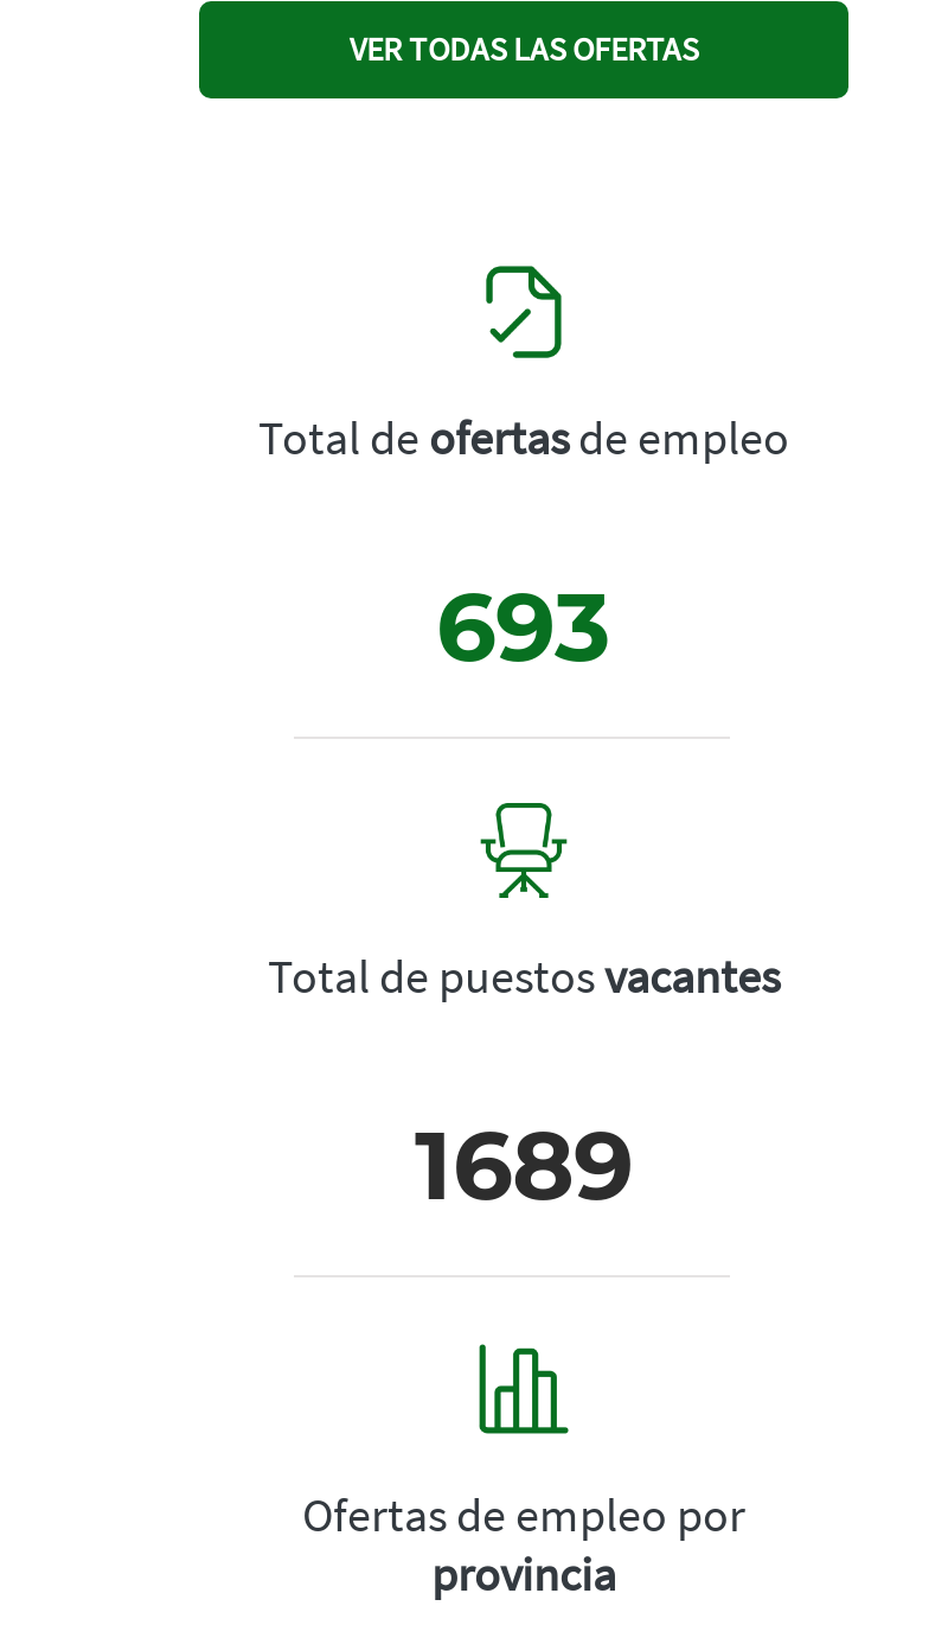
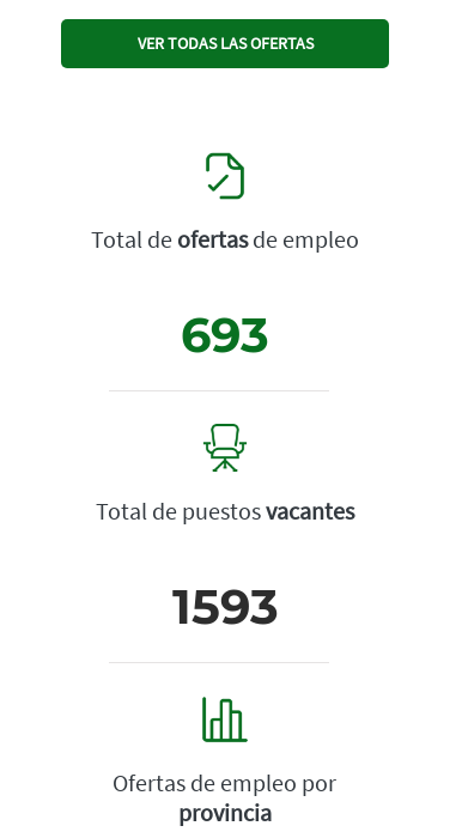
- 1689
+ 1593
